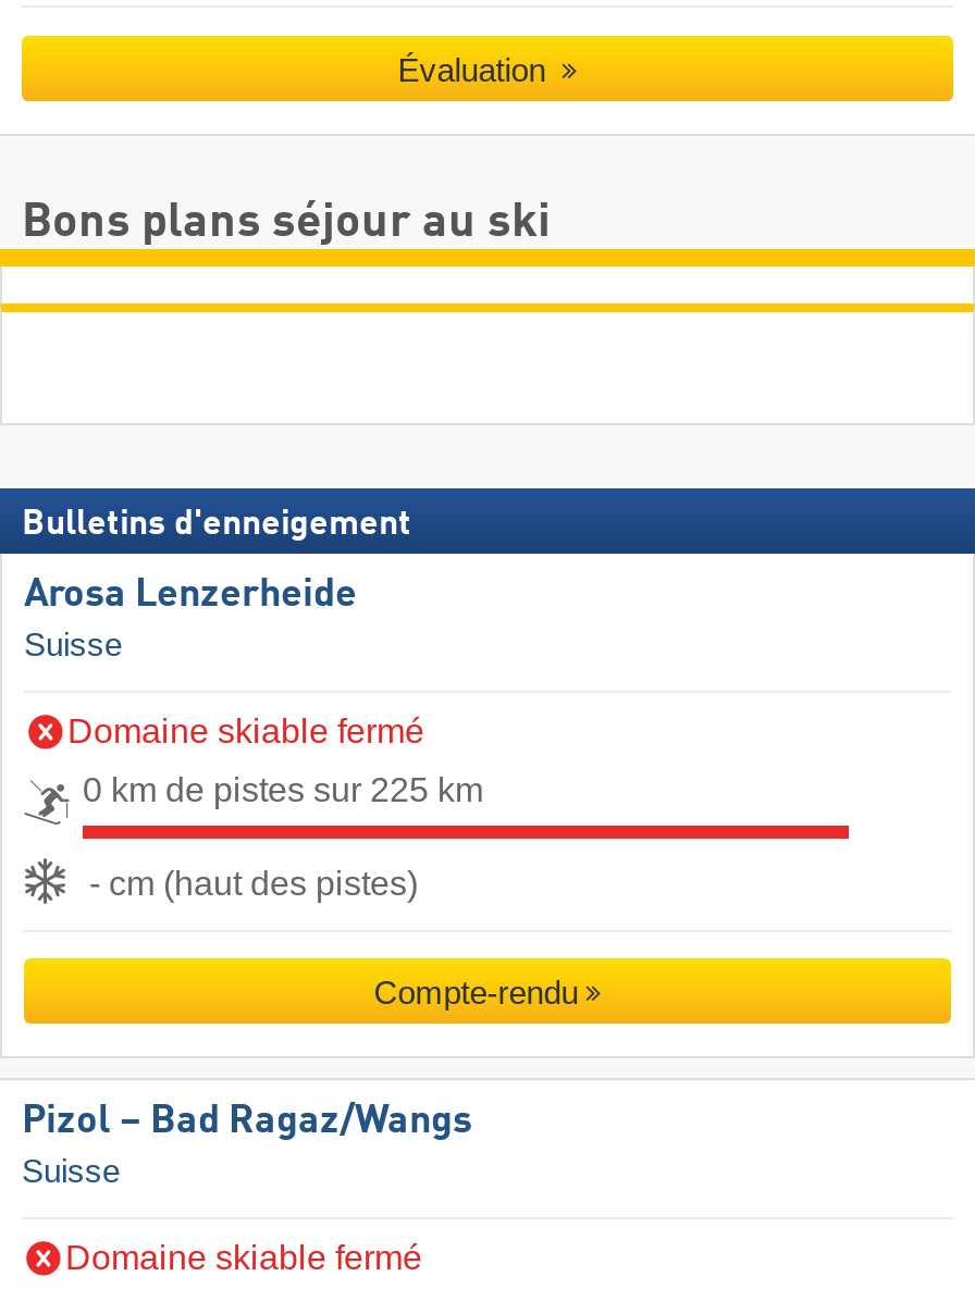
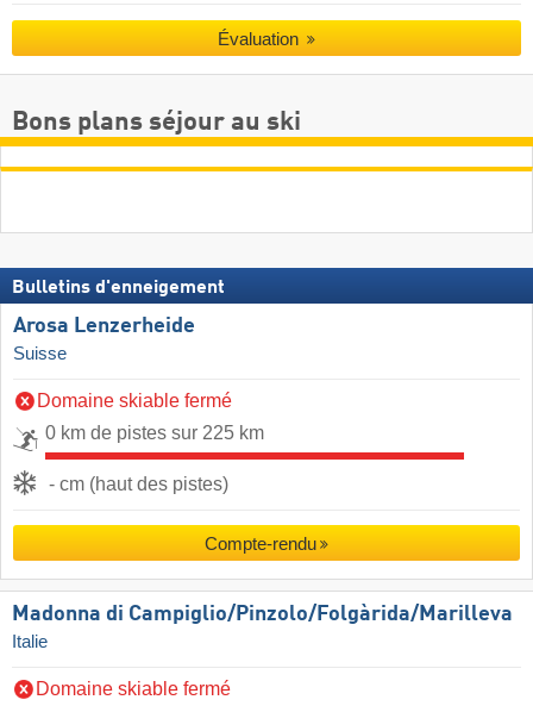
- Pizol – Bad Ragaz/Wangs
- Suisse
+ Madonna di Campiglio/Pinzolo/Folgàrida/Marilleva
+ Italie
